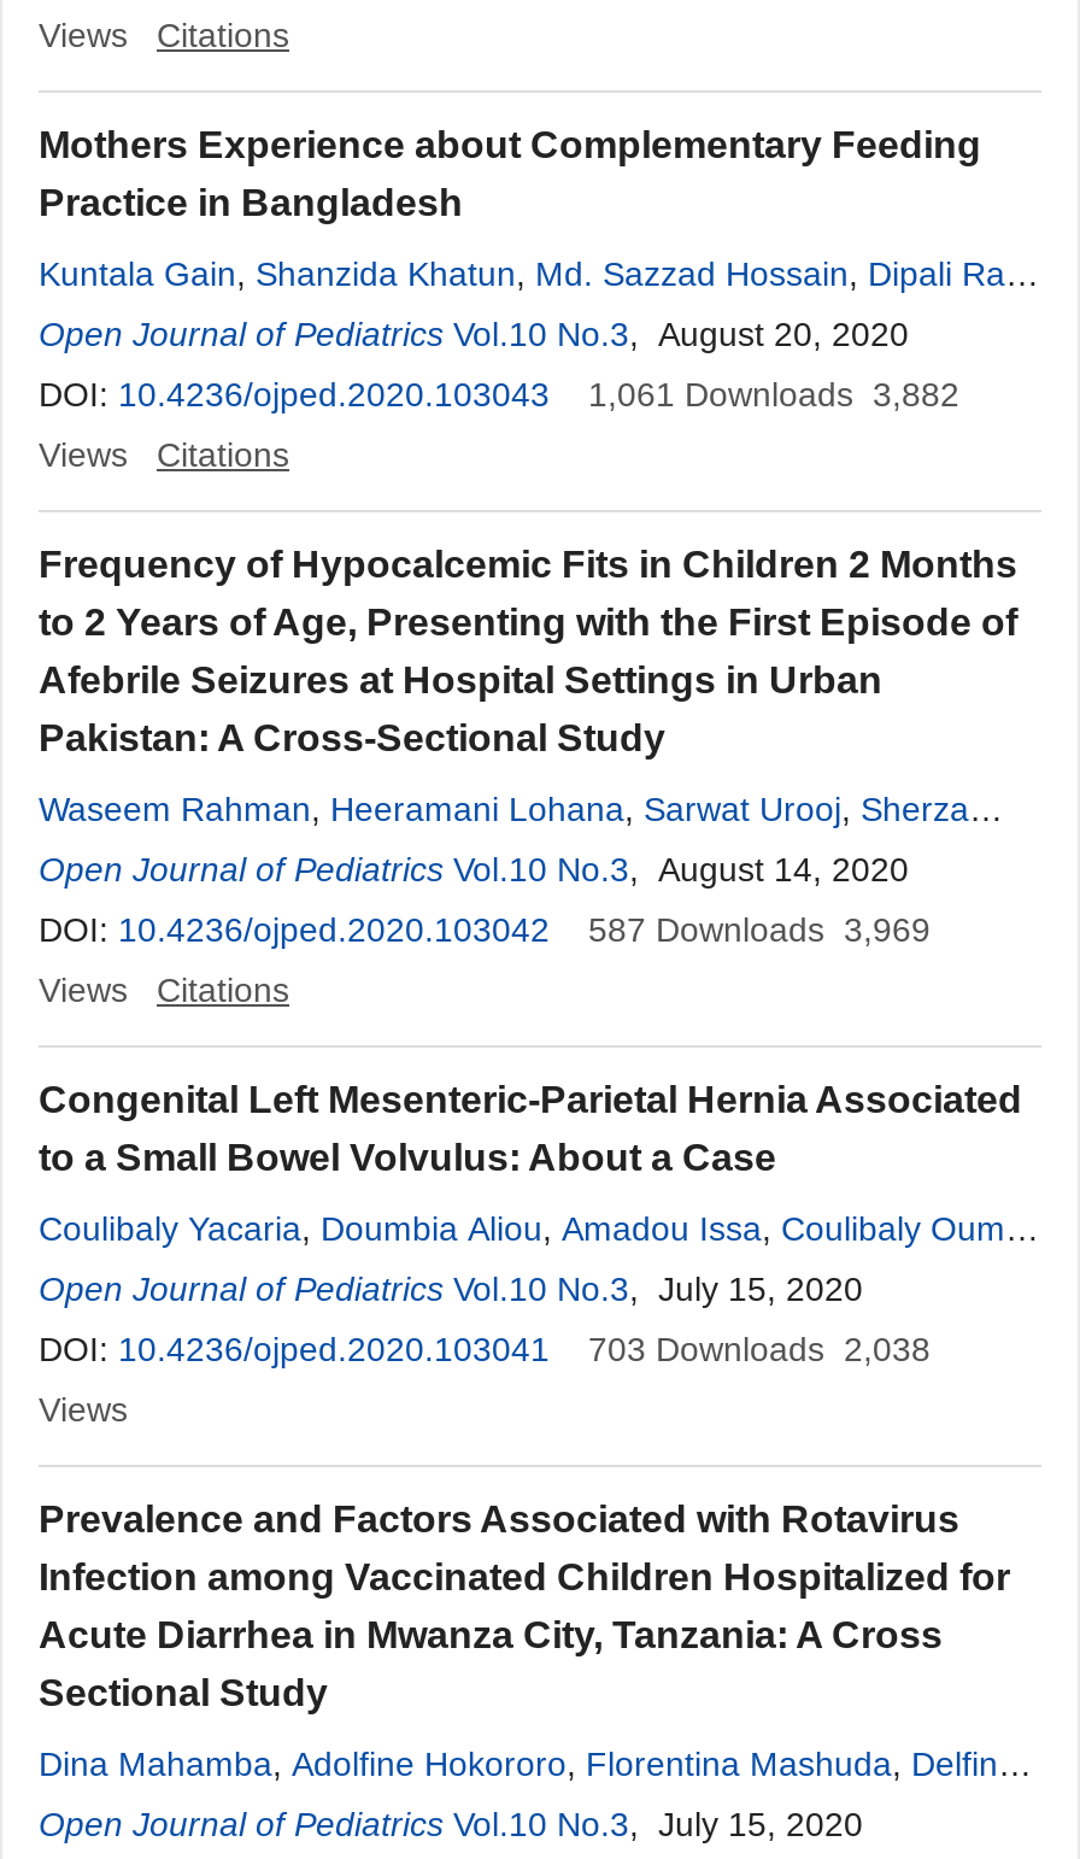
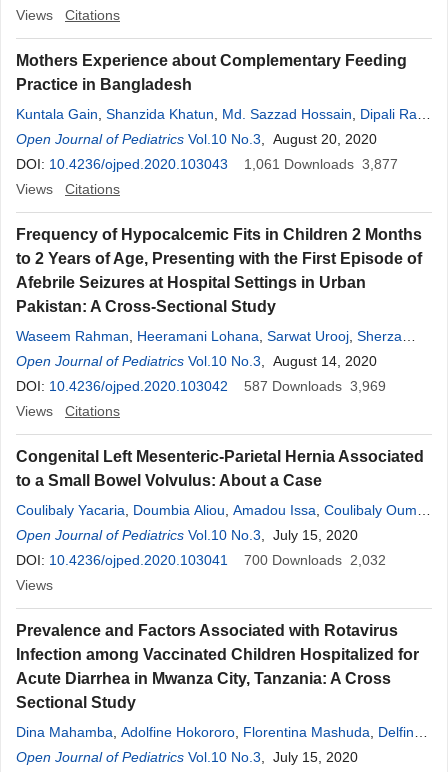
- DOI: 10.4236/ojped.2020.103043 1,061 Downloads 3,882
+ DOI: 10.4236/ojped.2020.103043 1,061 Downloads 3,877

- DOI: 10.4236/ojped.2020.103041 703 Downloads 2,038
+ DOI: 10.4236/ojped.2020.103041 700 Downloads 2,032
